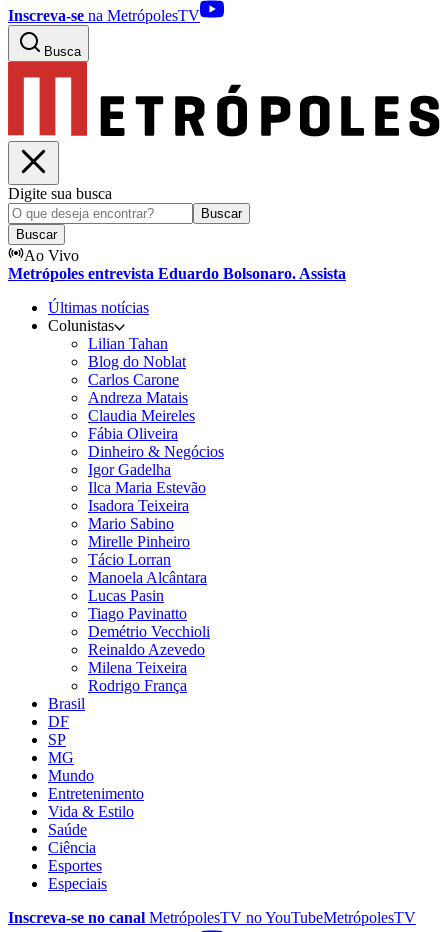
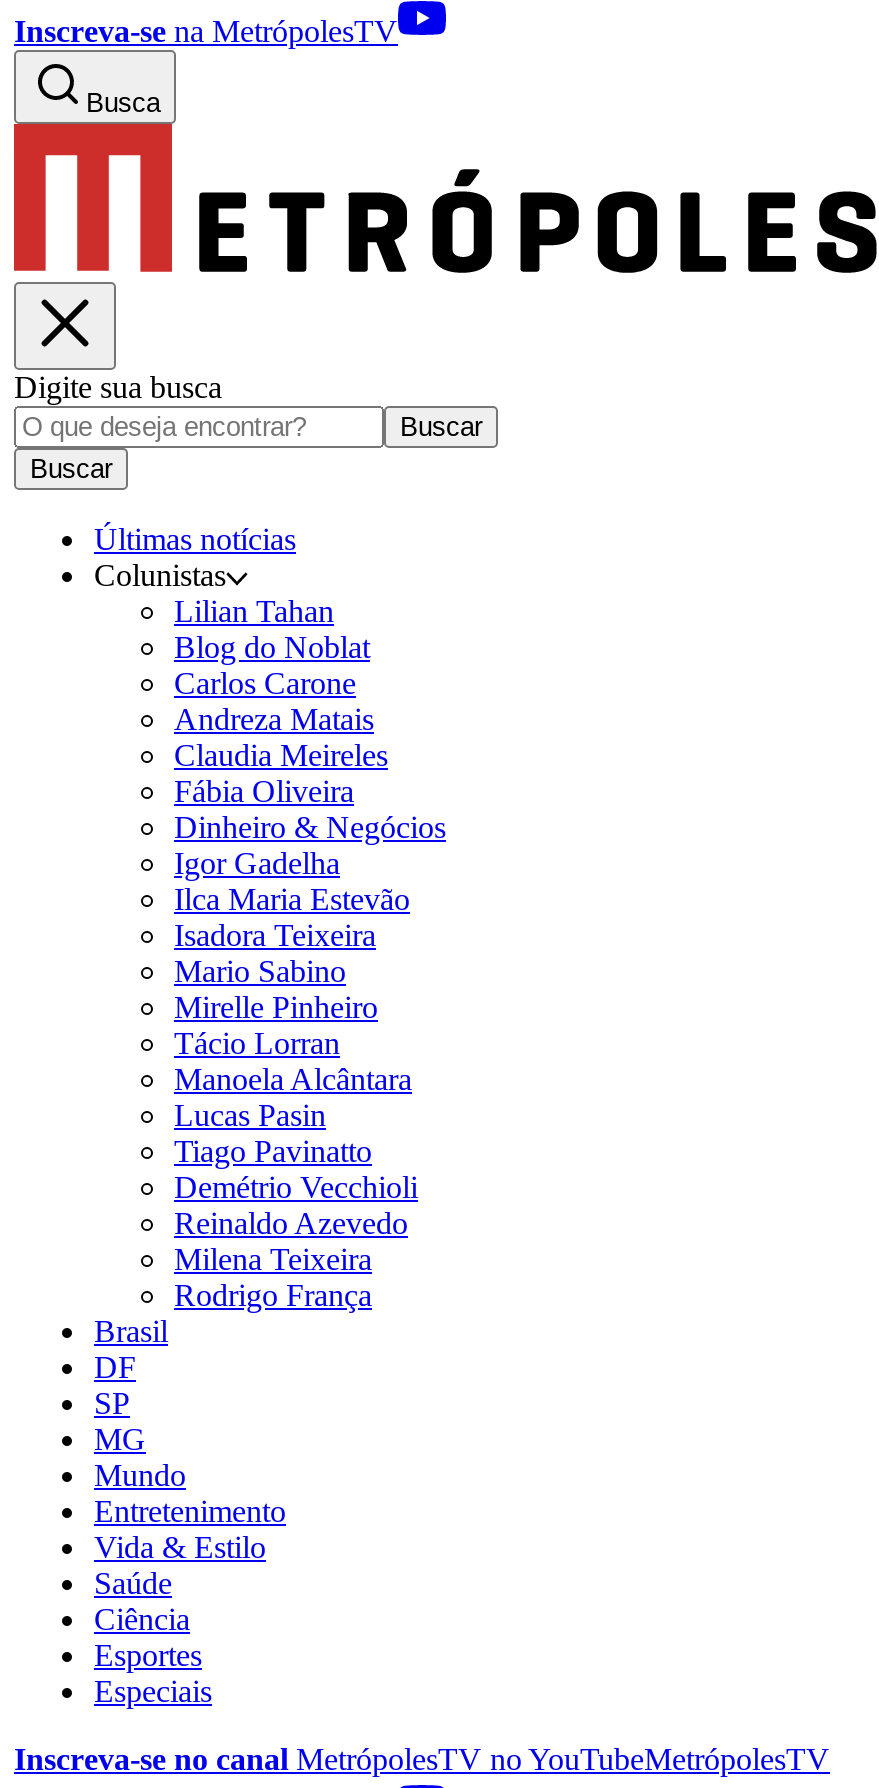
- Ao Vivo
- Metrópoles entrevista Eduardo Bolsonaro. Assista
